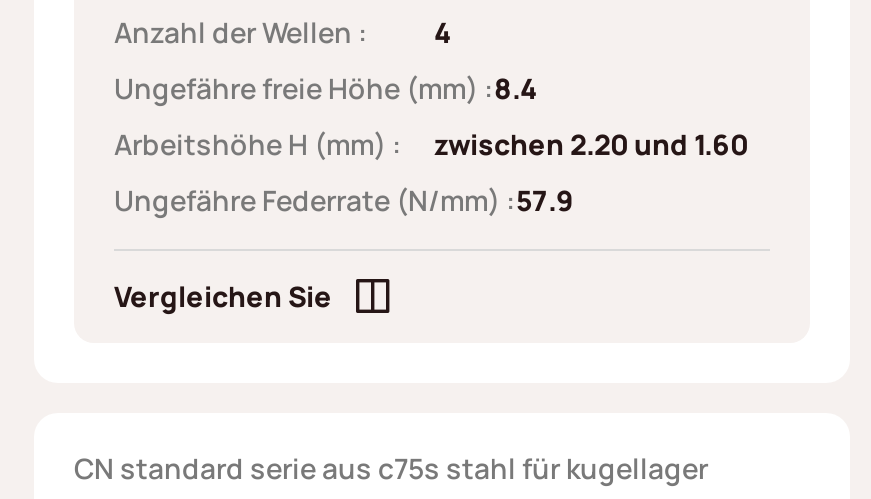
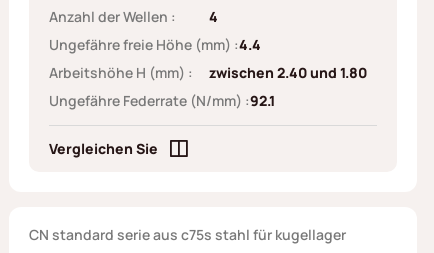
- Ungefähre freie Höhe (mm) : 8.4
+ Ungefähre freie Höhe (mm) : 4.4

- Arbeitshöhe H (mm) : zwischen 2.20 und 1.60
+ Arbeitshöhe H (mm) : zwischen 2.40 und 1.80

- Ungefähre Federrate (N/mm) : 57.9
+ Ungefähre Federrate (N/mm) : 92.1
